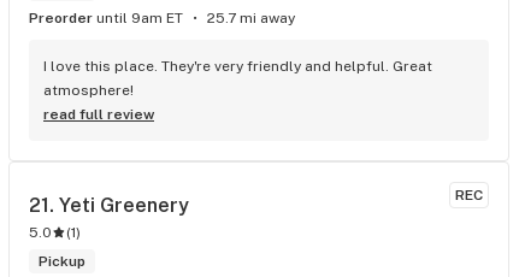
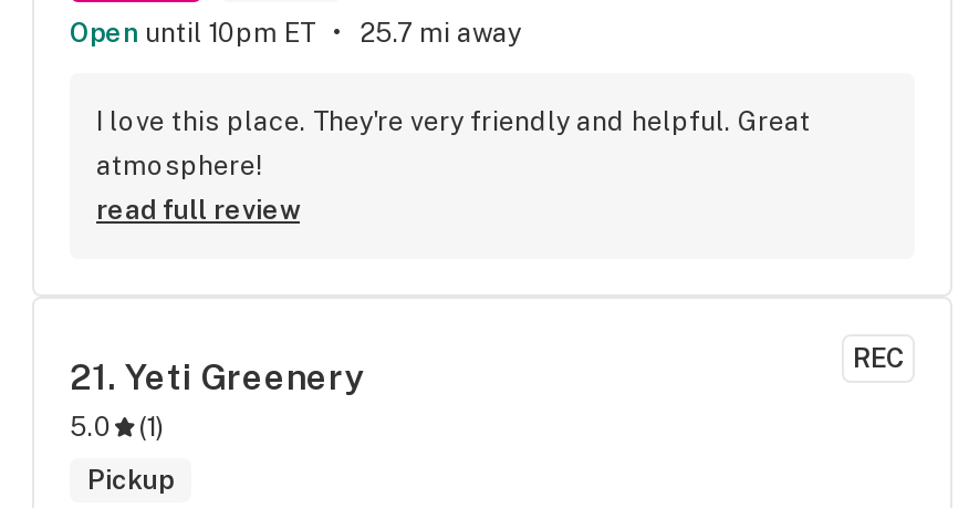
- Preorder until 9am ET
+ Open until 10pm ET
